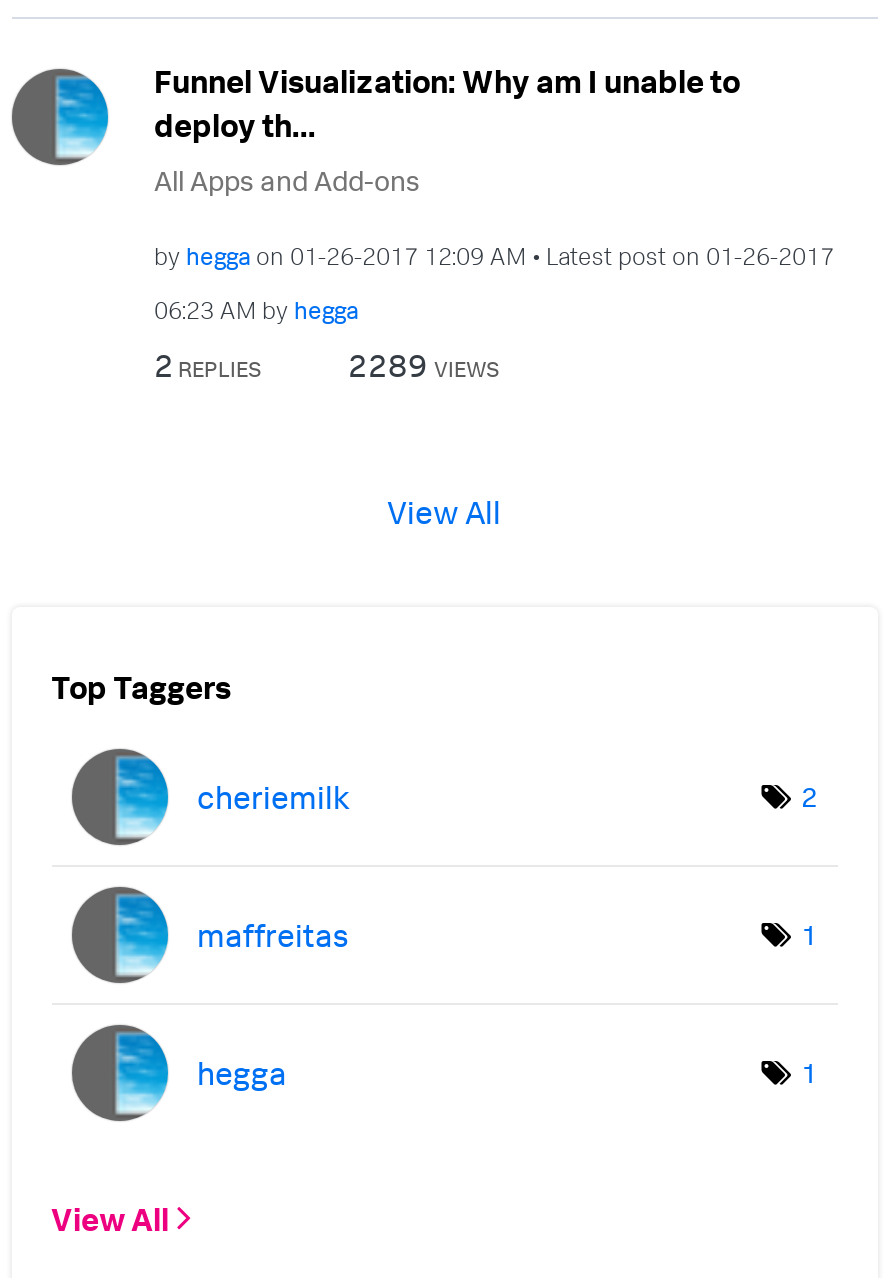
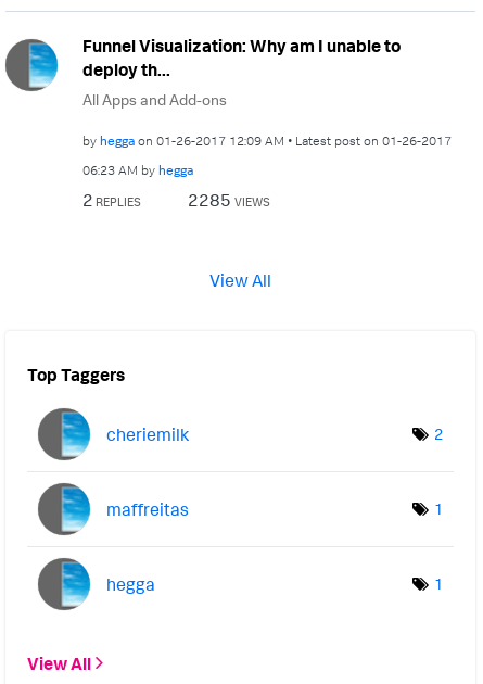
- 2289 VIEWS
+ 2285 VIEWS
